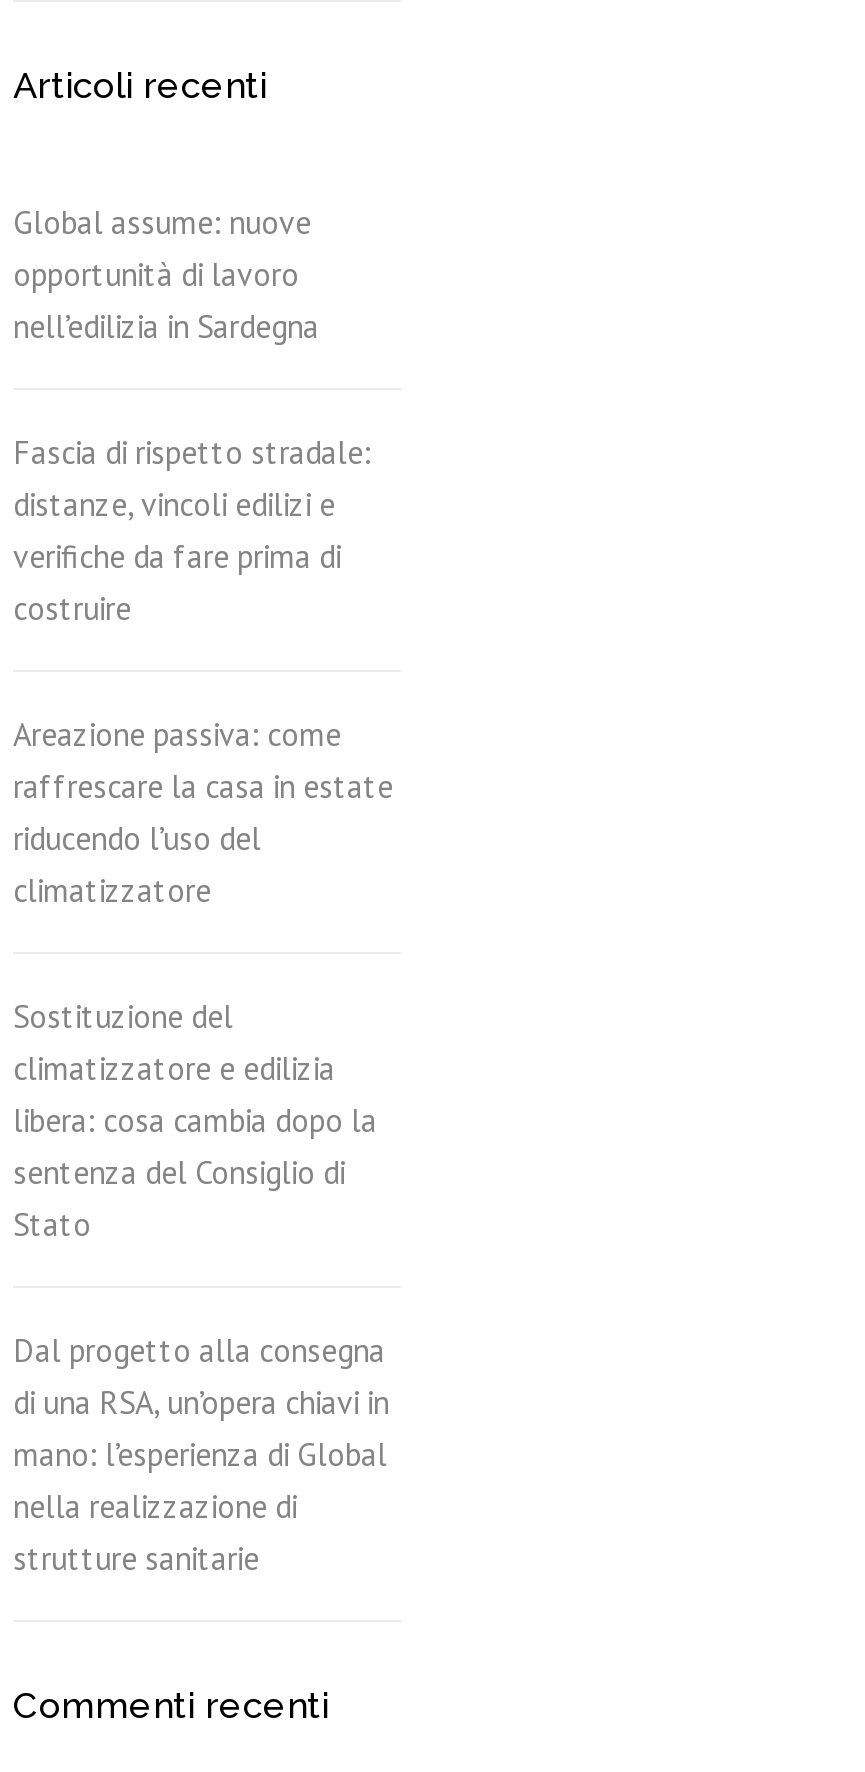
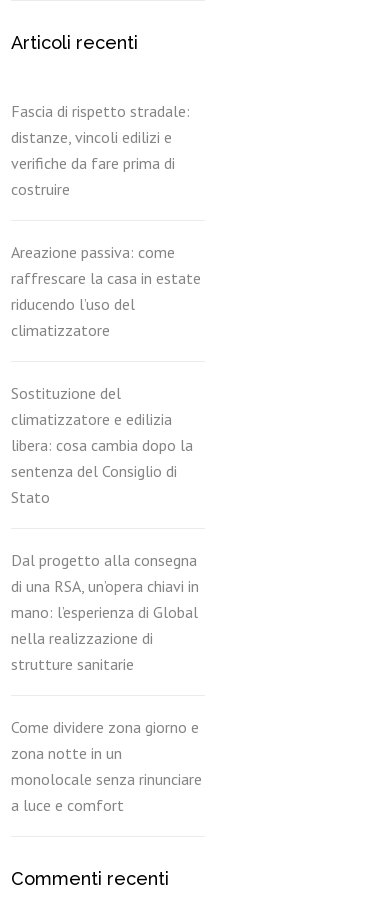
- Global assume: nuove
- opportunità di lavoro
- nell’edilizia in Sardegna

moved up: Fascia di rispetto stradale: | distanze, vincoli edilizi e | verifiche da fare prima di | ... | nella realizzazione di | strutture sanitarie

+ Come dividere zona giorno e
+ zona notte in un
+ monolocale senza rinunciare
+ a luce e comfort
